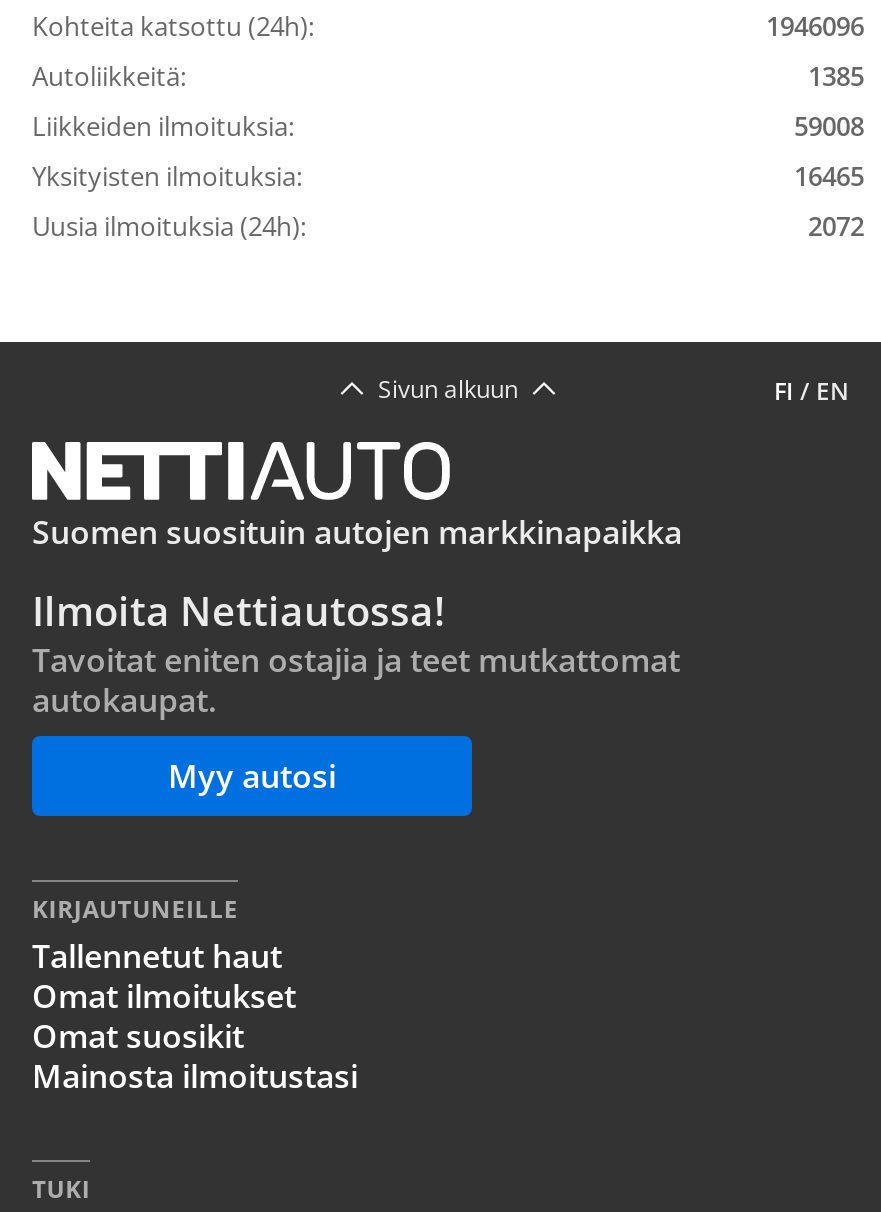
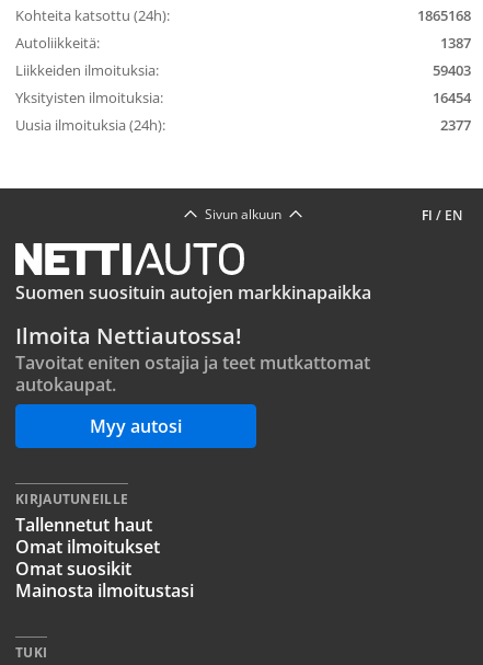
- 1946096
+ 1865168

- 1385
+ 1387

- 59008
+ 59403

- 16465
+ 16454

- 2072
+ 2377
